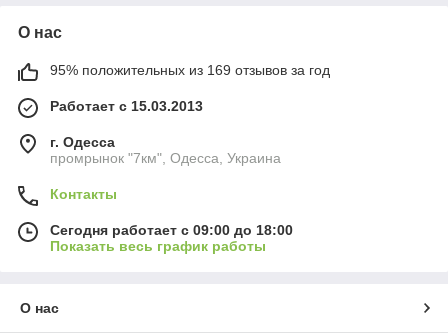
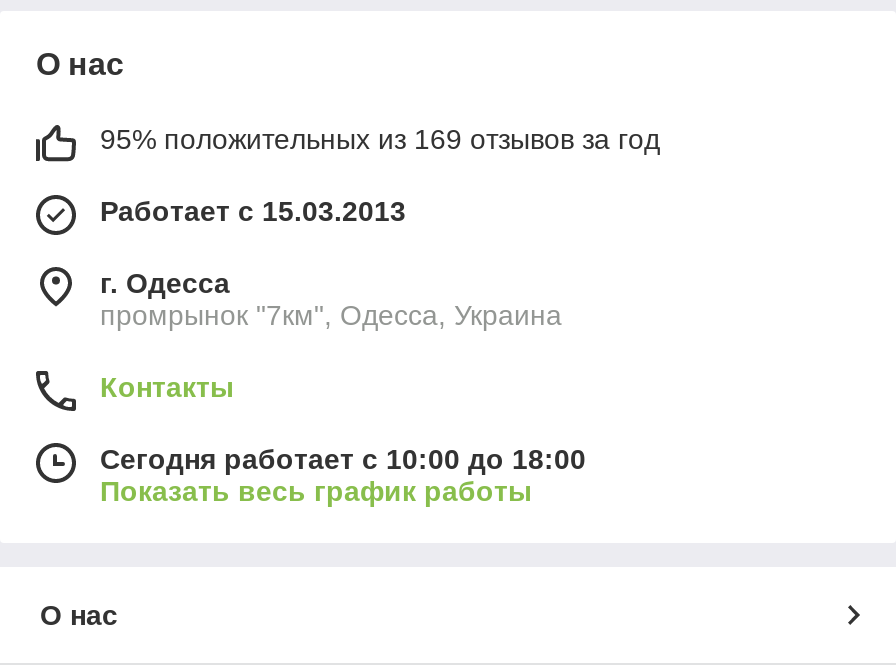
- Сегодня работает с 09:00 до 18:00
+ Сегодня работает с 10:00 до 18:00
